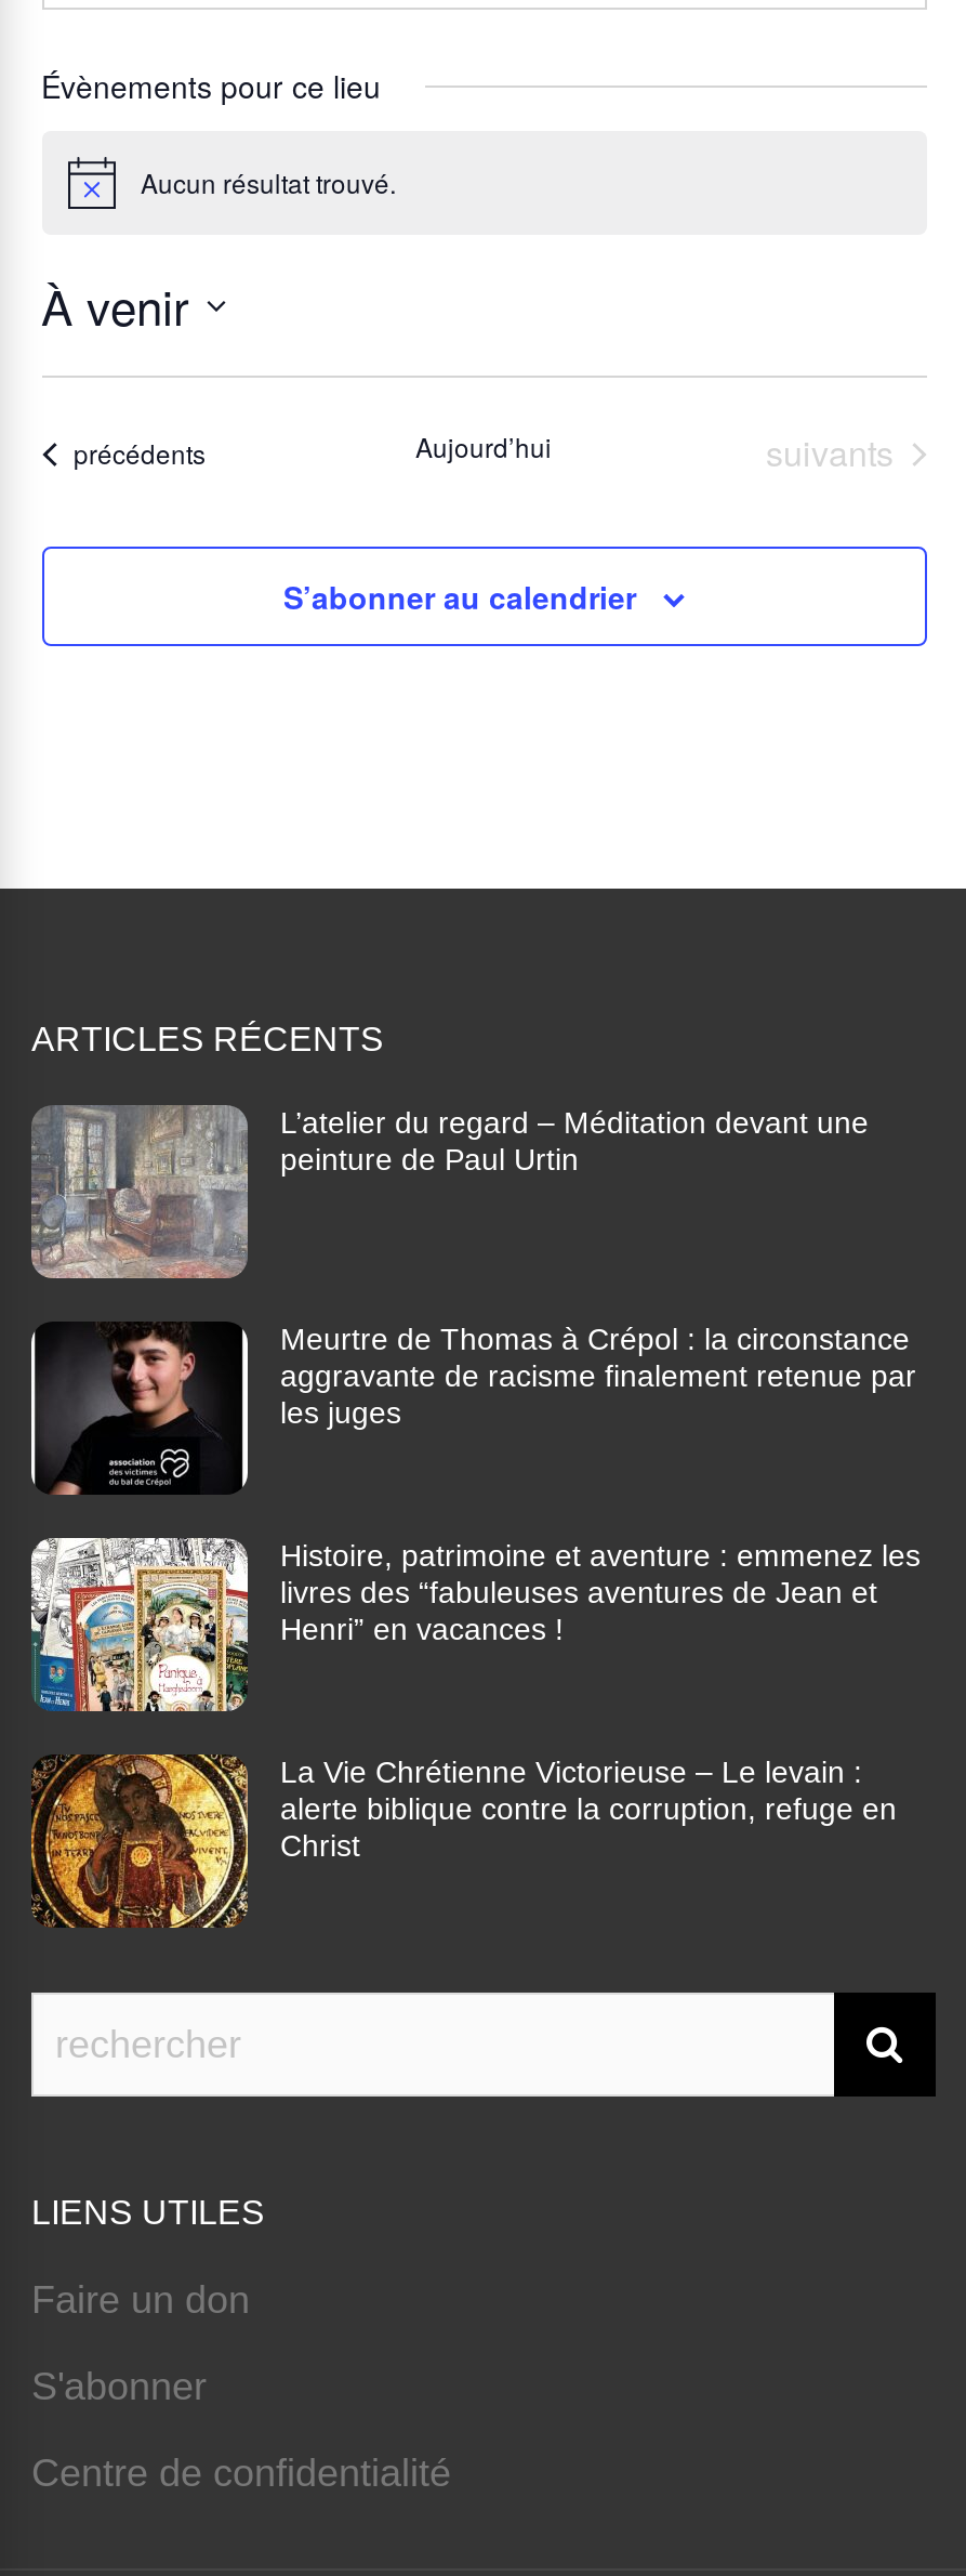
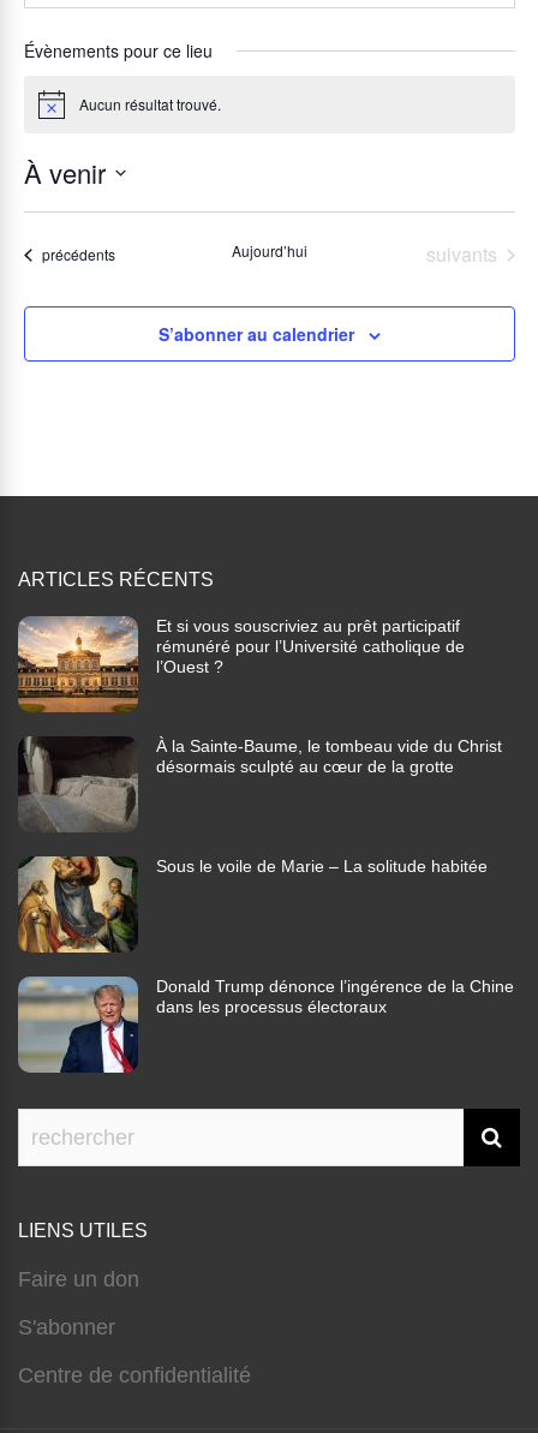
- [image]
- L’atelier du regard – Méditation devant une
- peinture de Paul Urtin
+ [image]
+ Et si vous souscriviez au prêt participatif
+ rémunéré pour l’Université catholique de
+ l’Ouest ?

- [image]
- Meurtre de Thomas à Crépol : la circonstance
- aggravante de racisme finalement retenue par
- les juges
+ [image]
+ À la Sainte-Baume, le tombeau vide du Christ
+ désormais sculpté au cœur de la grotte

- [image]
- Histoire, patrimoine et aventure : emmenez les
- livres des “fabuleuses aventures de Jean et
- Henri” en vacances !
+ [image]
+ Sous le voile de Marie – La solitude habitée

- [image]
- La Vie Chrétienne Victorieuse – Le levain :
- alerte biblique contre la corruption, refuge en
- Christ
+ [image]
+ Donald Trump dénonce l’ingérence de la Chine
+ dans les processus électoraux
